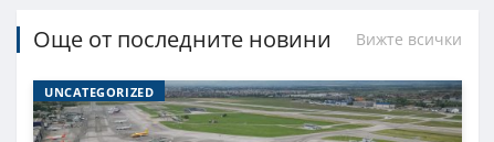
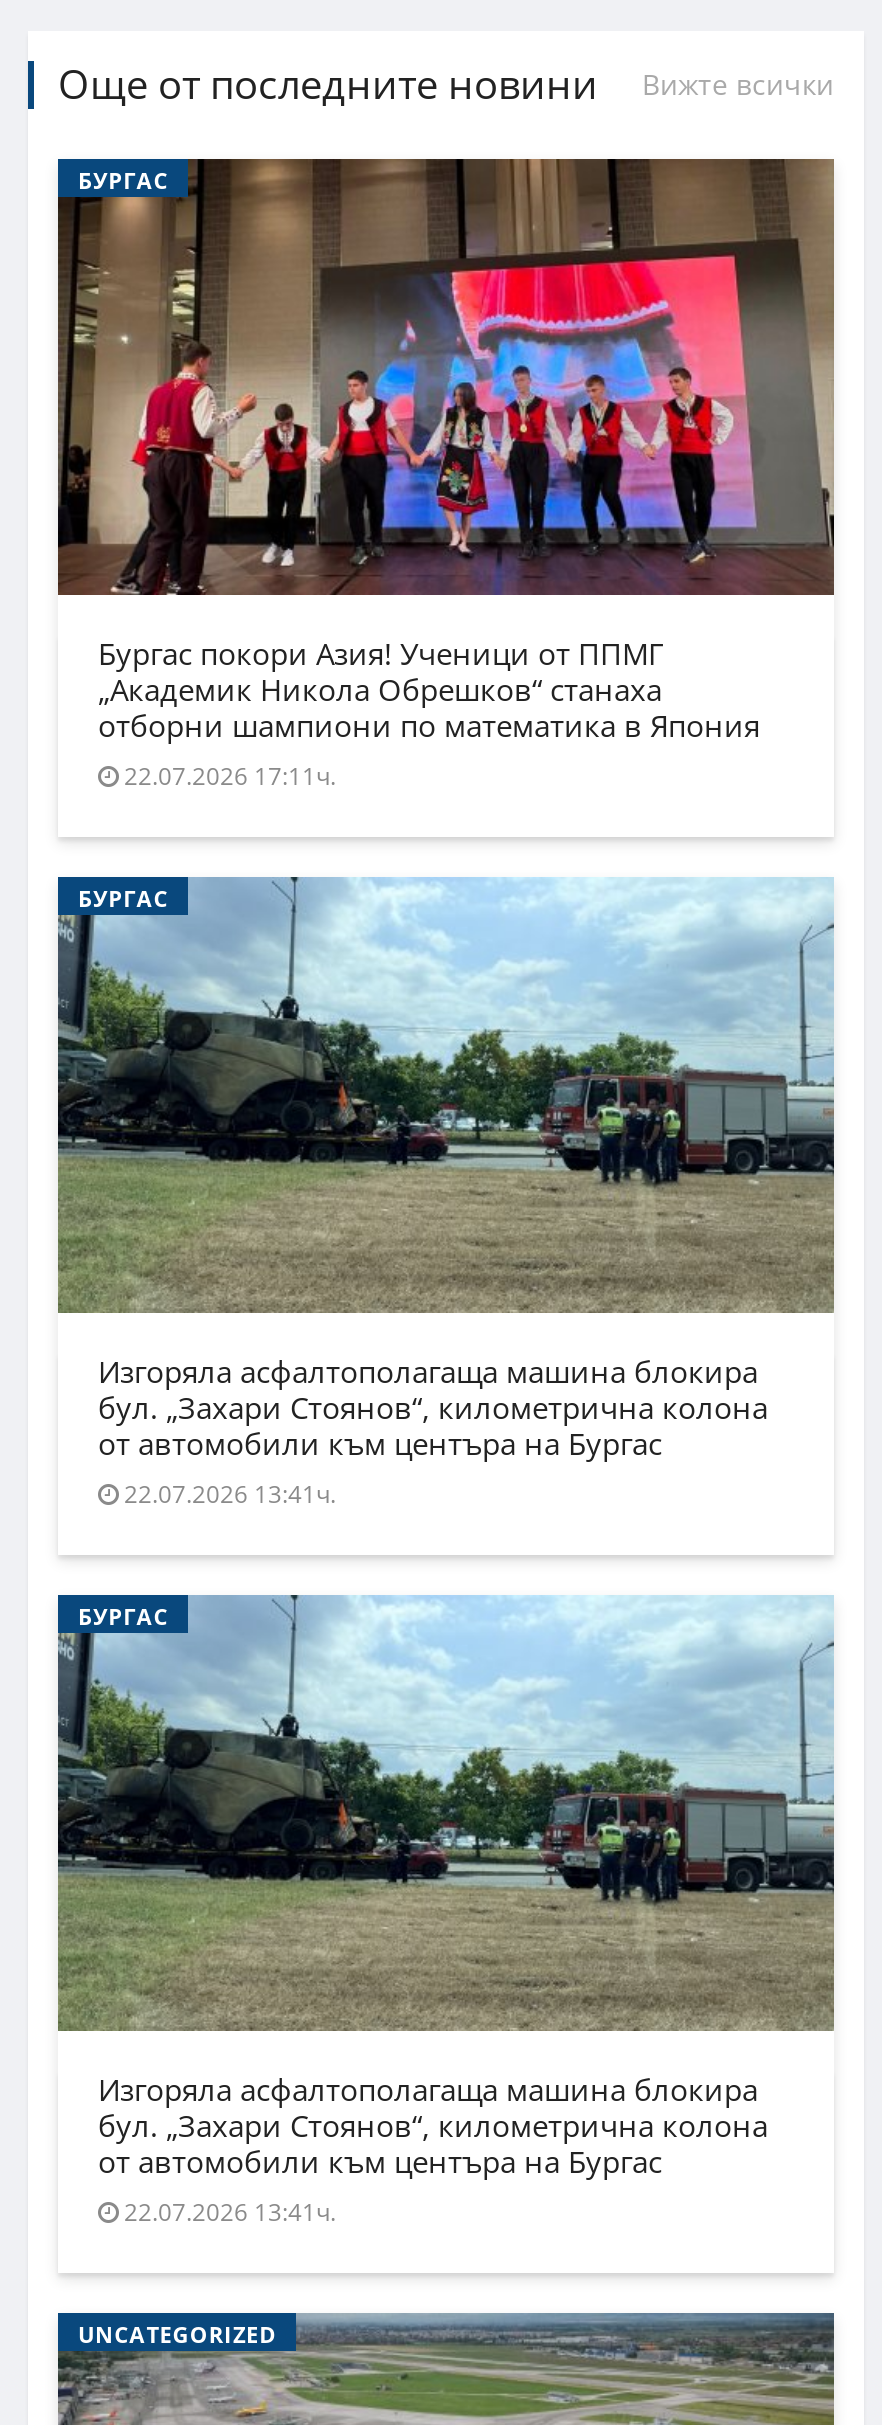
+ [image]
+ БУРГАС

+ [image]
+ БУРГАС

+ [image]
+ БУРГАС

+ Бургас покори Азия! Ученици от ППМГ
+ „Академик Никола Обрешков“ станаха
+ отборни шампиони по математика в Япония
+ 22.07.2026 17:11ч.

+ Изгоряла асфалтополагаща машина блокира
+ бул. „Захари Стоянов“, километрична колона
+ от автомобили към центъра на Бургас
+ 22.07.2026 13:41ч.

+ Изгоряла асфалтополагаща машина блокира
+ бул. „Захари Стоянов“, километрична колона
+ от автомобили към центъра на Бургас
+ 22.07.2026 13:41ч.
